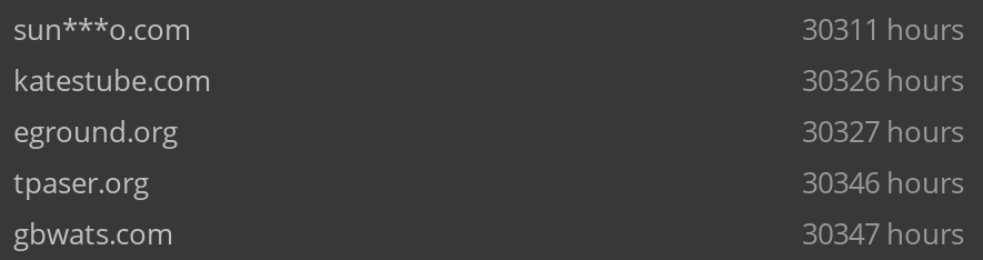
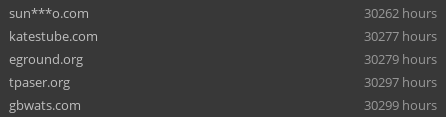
- 30311 hours
+ 30262 hours

- 30326 hours
+ 30277 hours

- 30327 hours
+ 30279 hours

- 30346 hours
+ 30297 hours

- 30347 hours
+ 30299 hours
